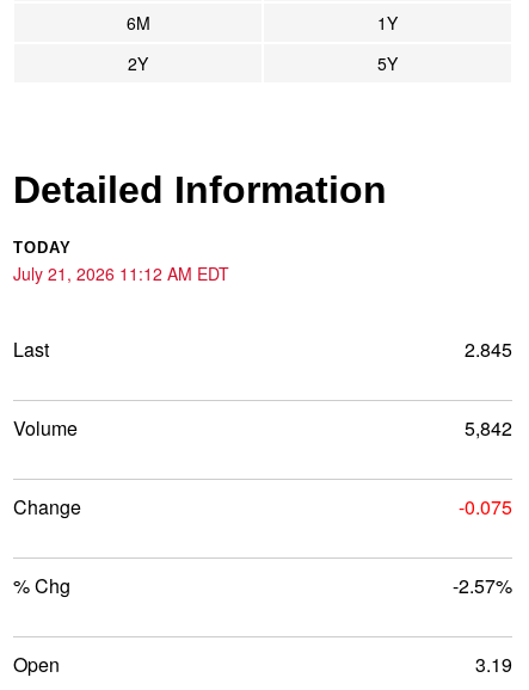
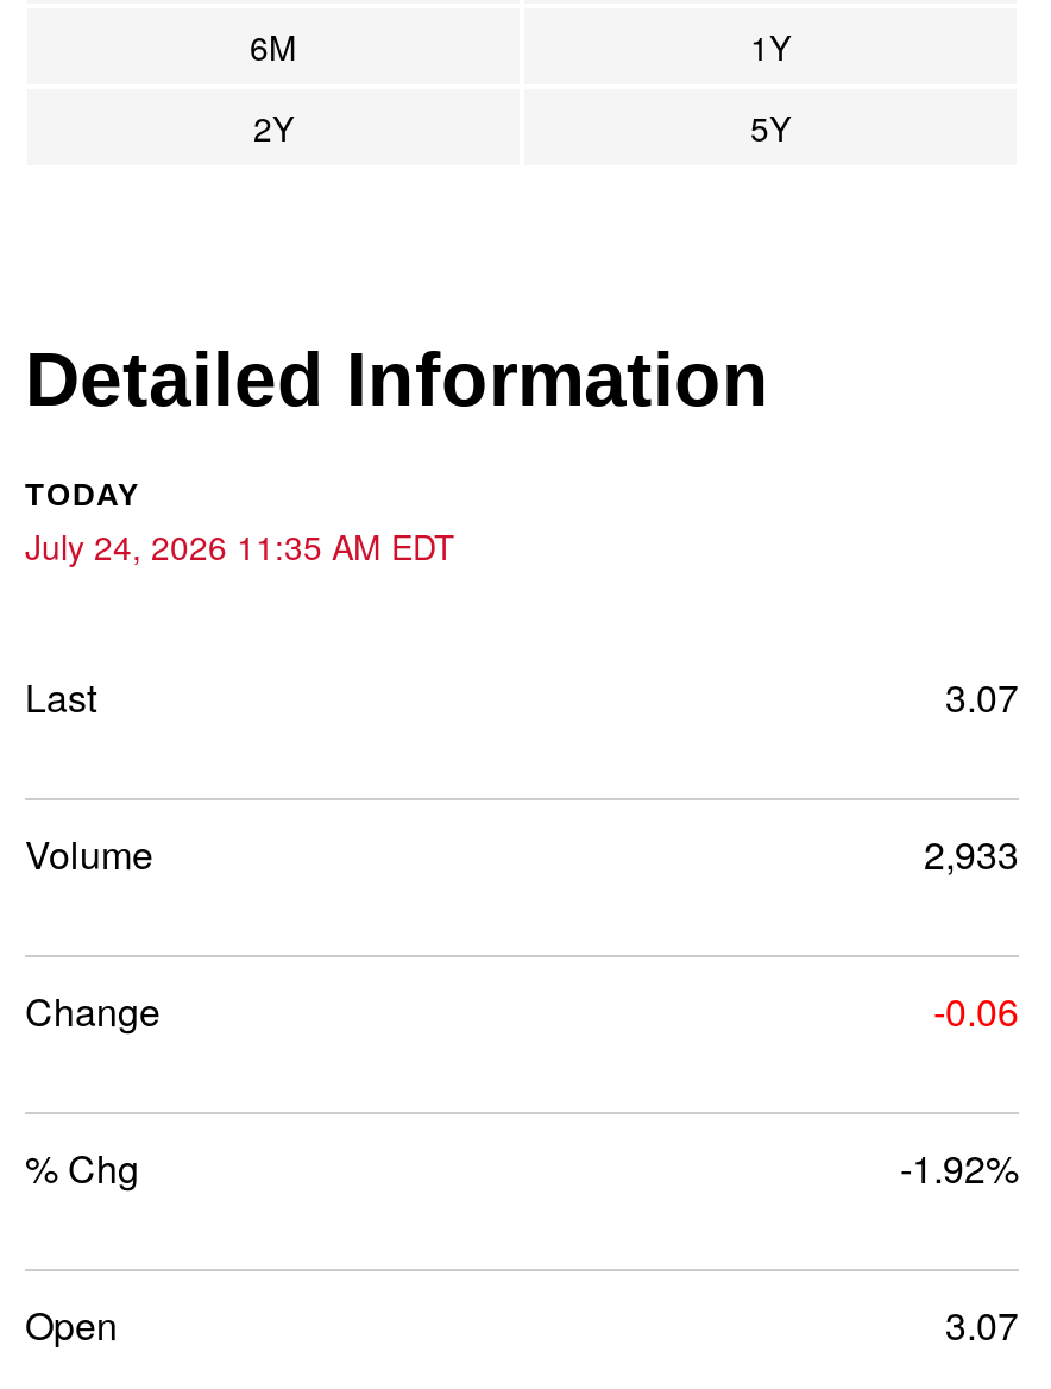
- July 21, 2026 11:12 AM EDT
+ July 24, 2026 11:35 AM EDT

- 2.845
+ 3.07

- 5,842
+ 2,933

- -0.075
+ -0.06

- -2.57%
+ -1.92%

- 3.19
+ 3.07
